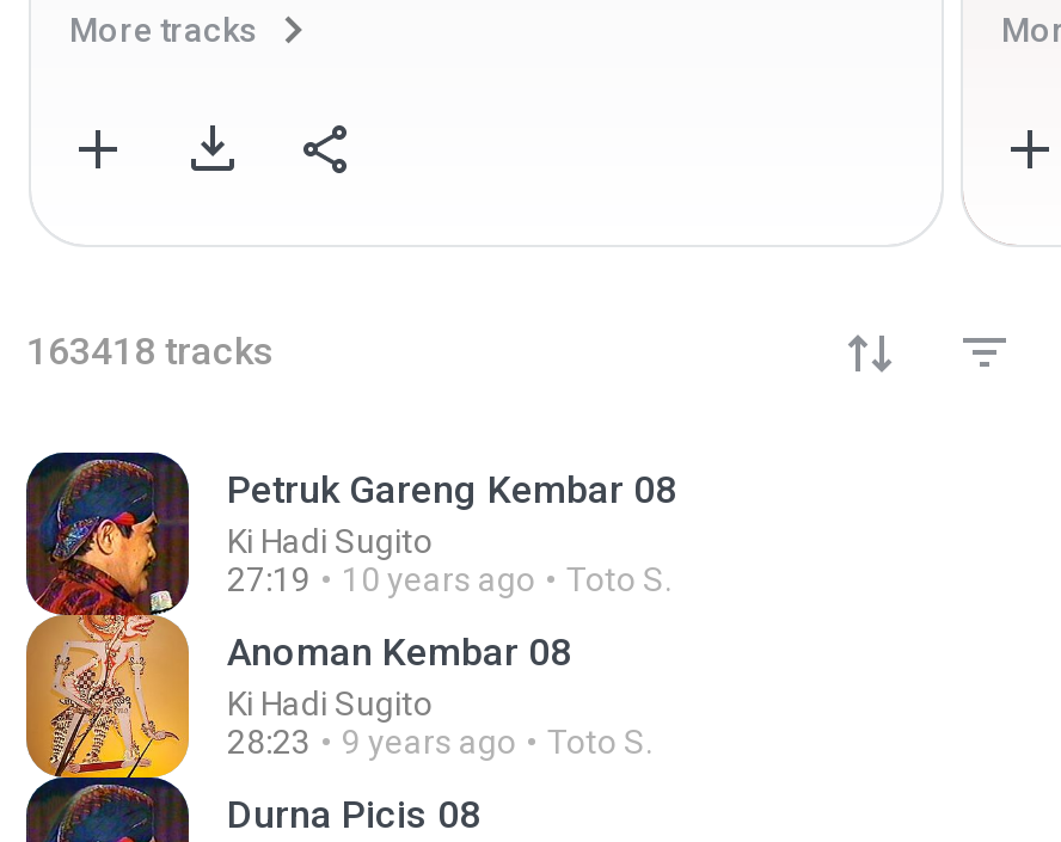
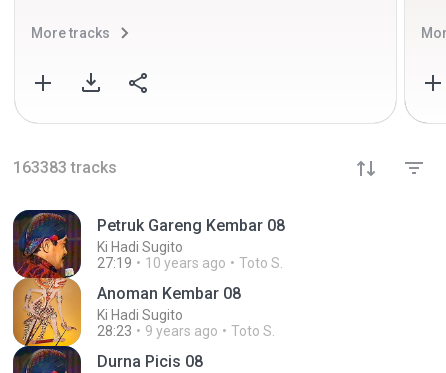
- 163418 tracks
+ 163383 tracks
